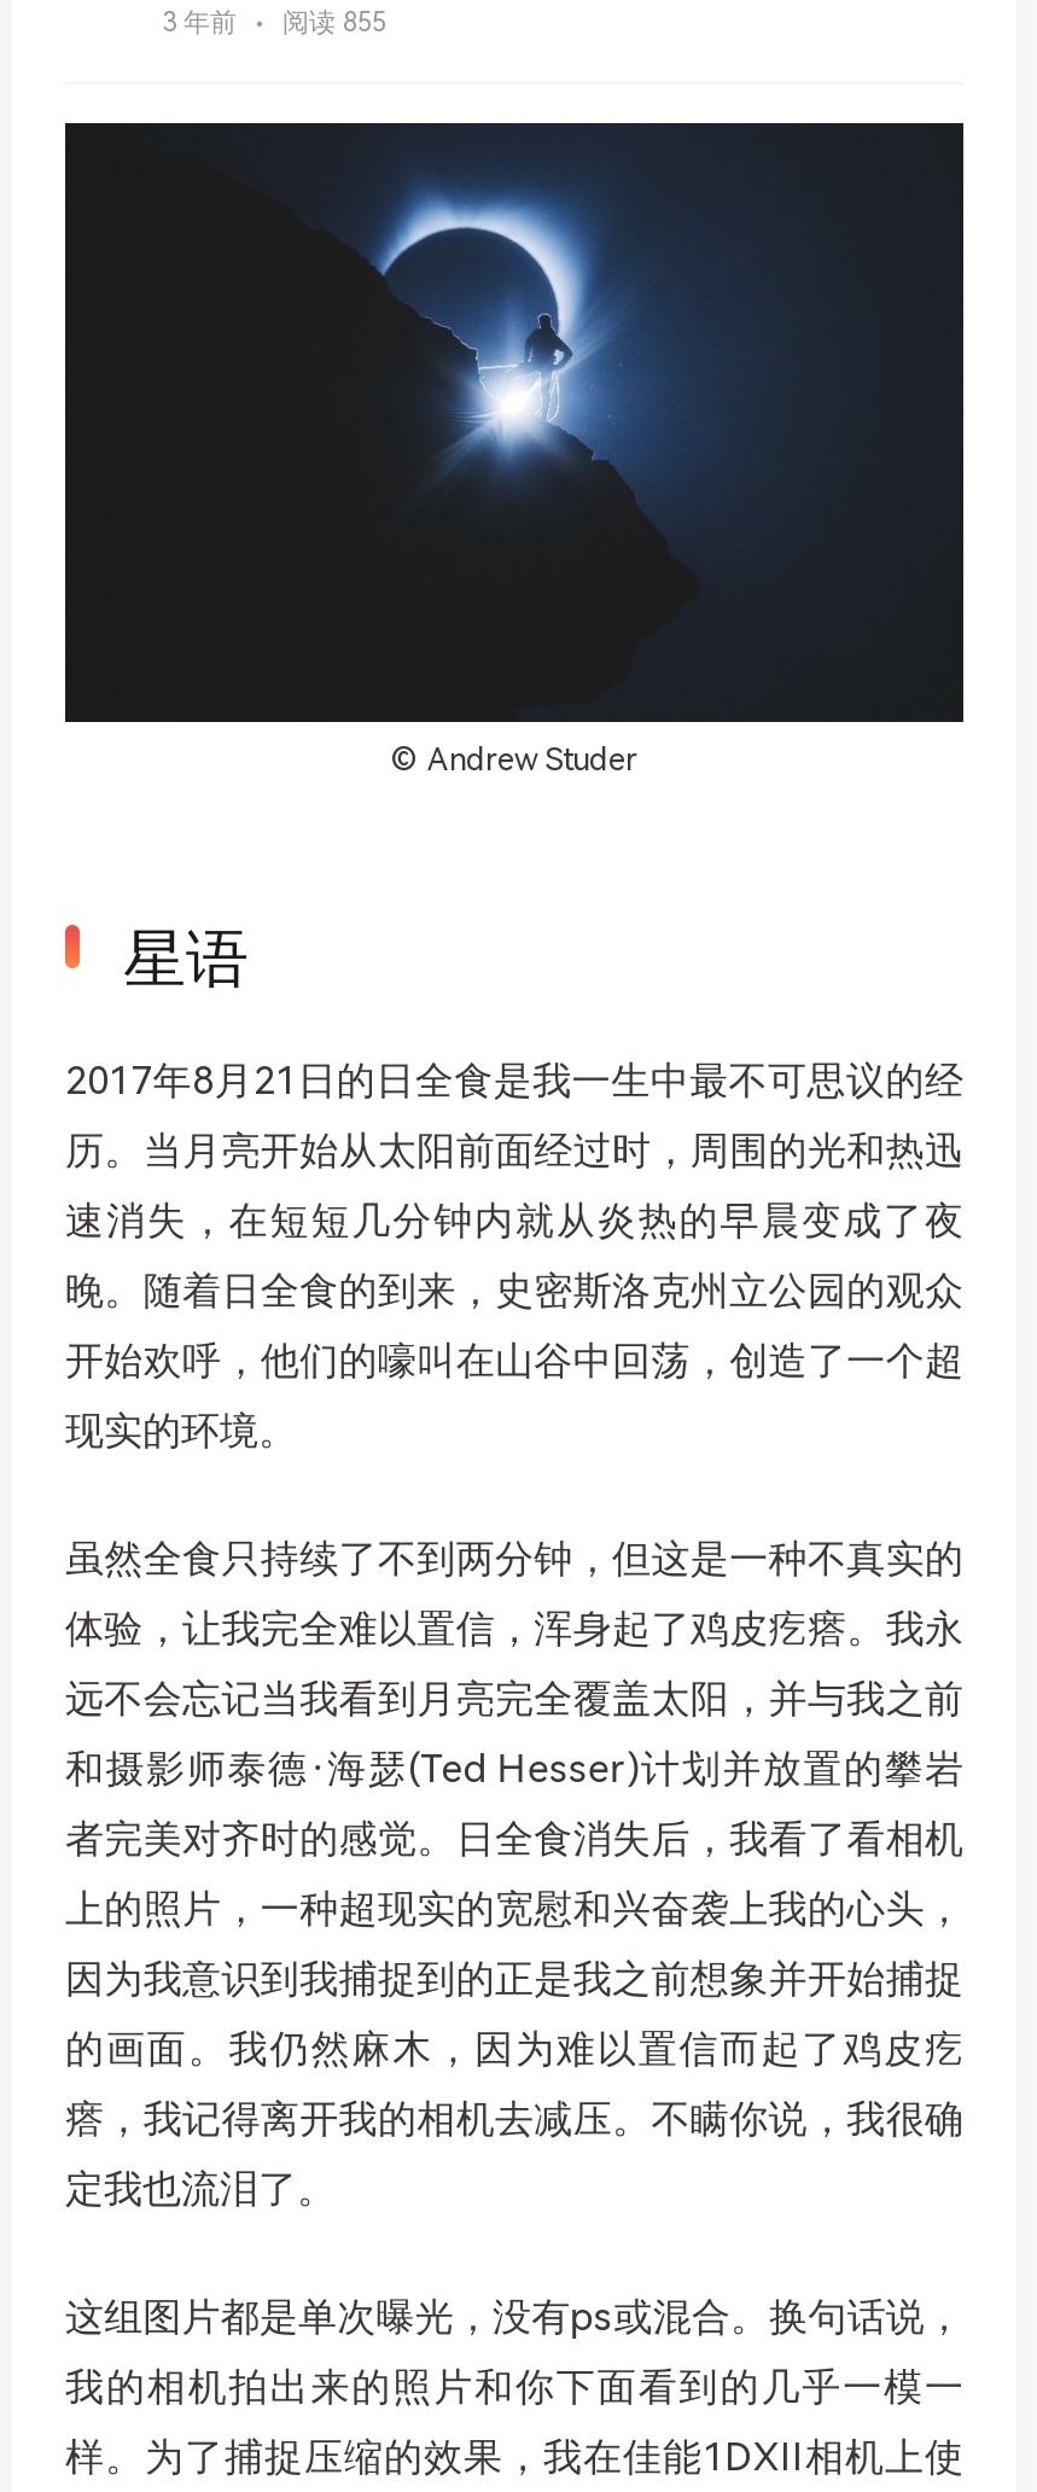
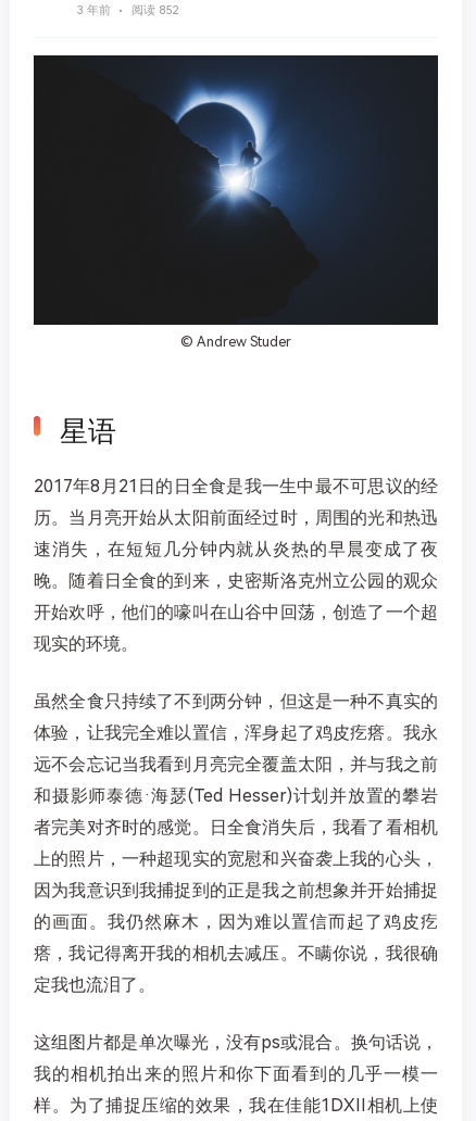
- 3 年前 阅读 855
+ 3 年前 阅读 852
